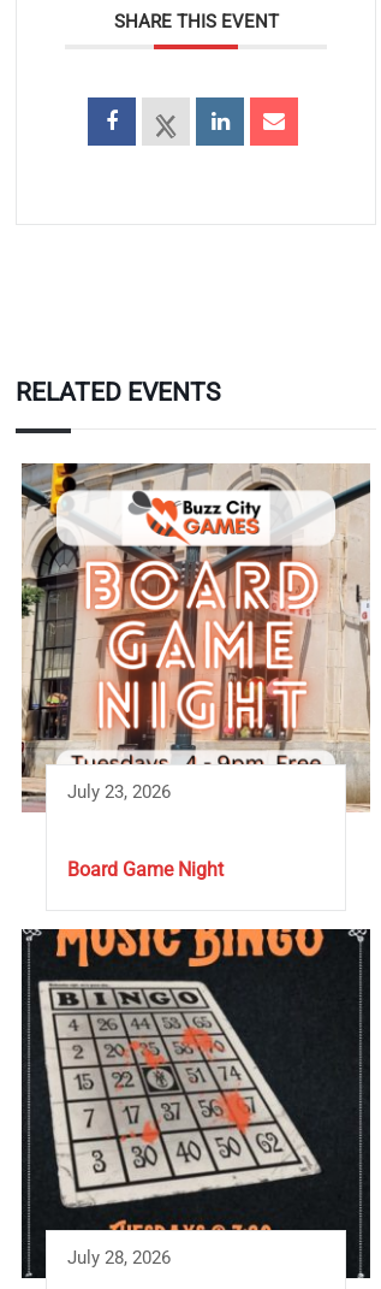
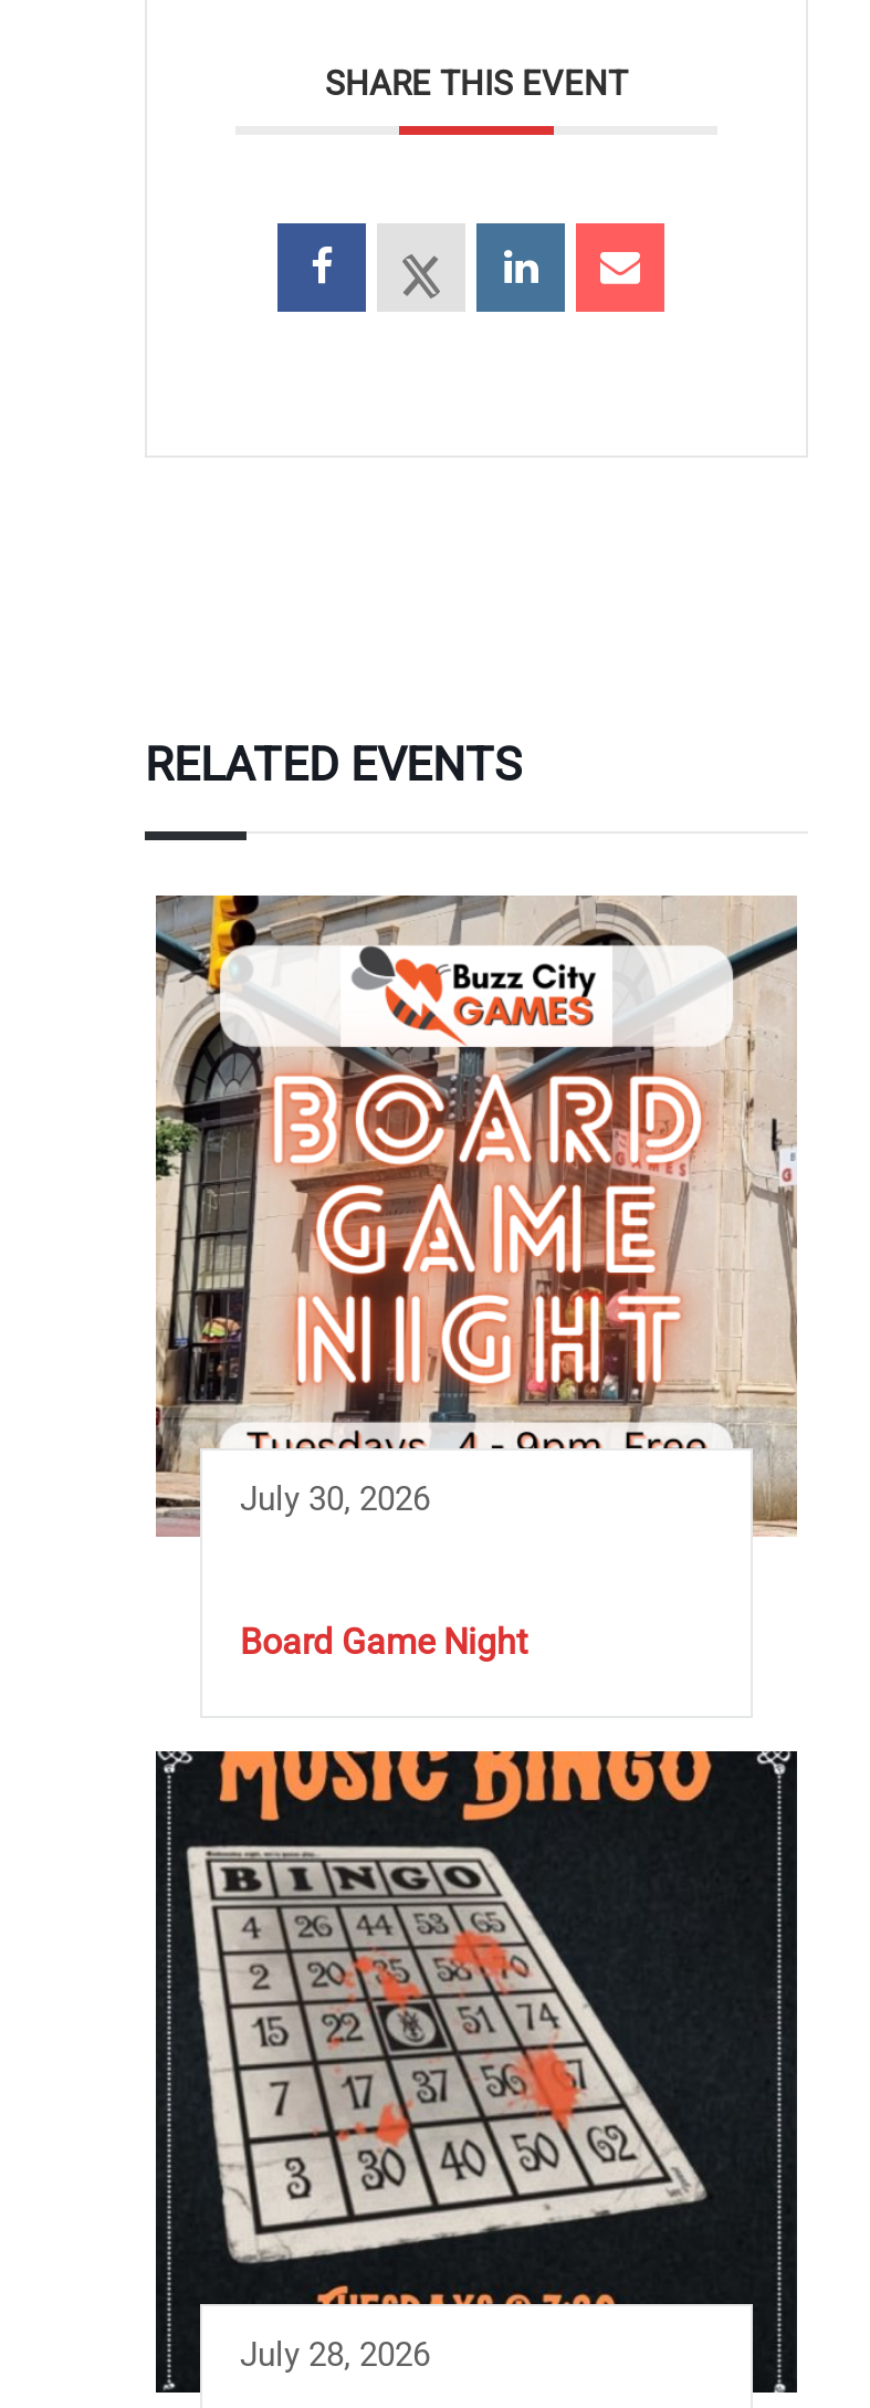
- July 23, 2026
+ July 30, 2026
